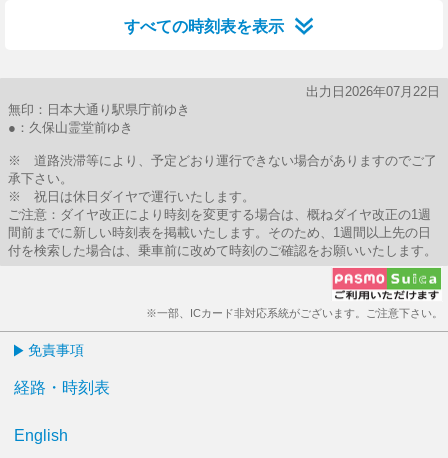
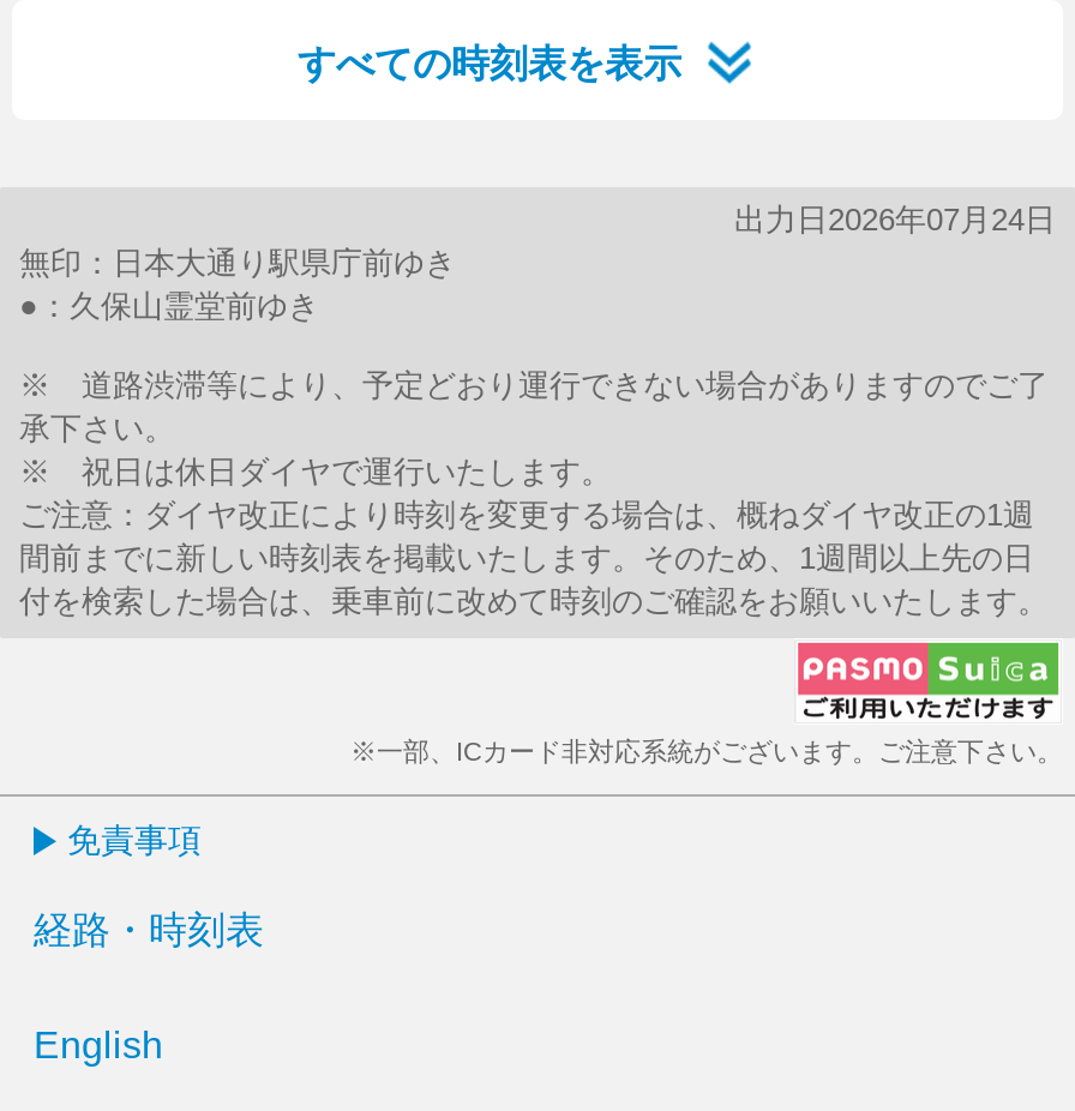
- 出力日2026年07月22日
+ 出力日2026年07月24日
